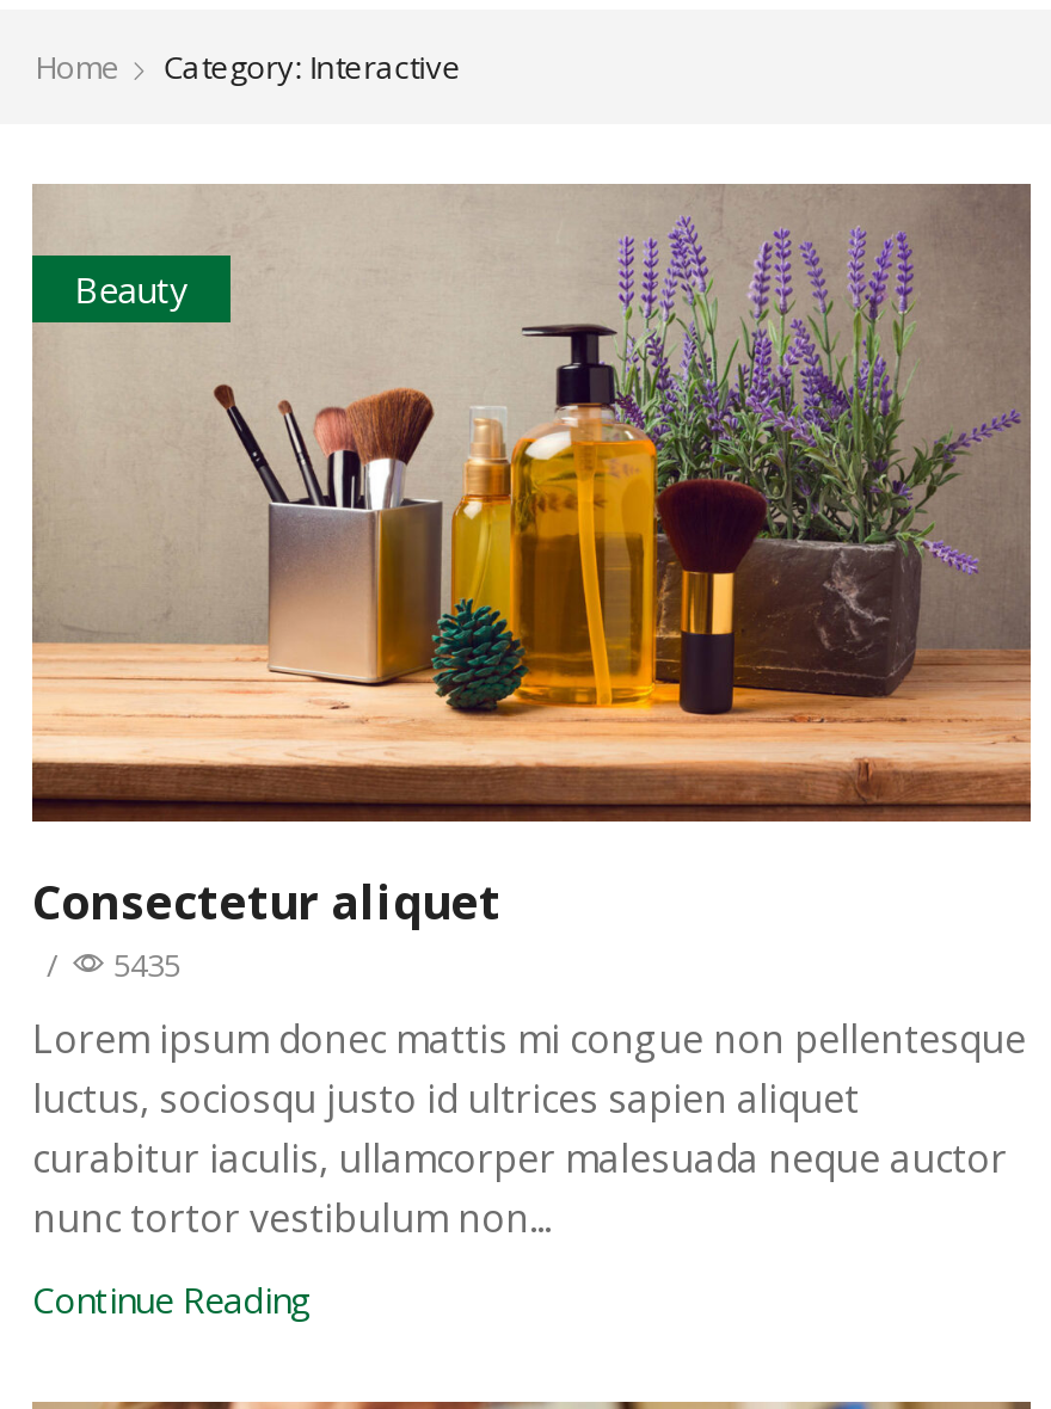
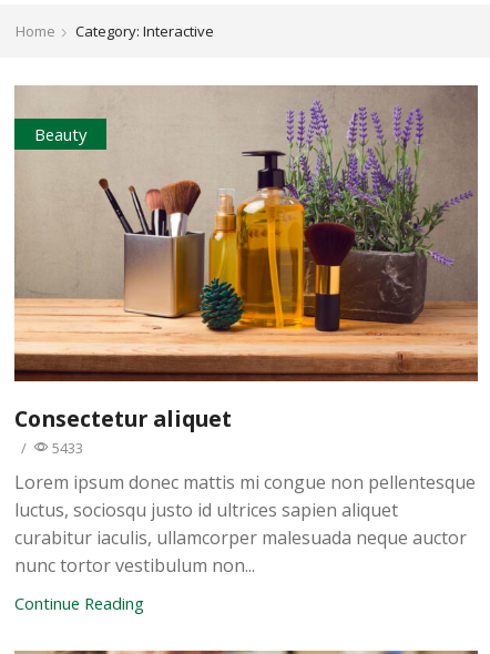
- 5435
+ 5433
